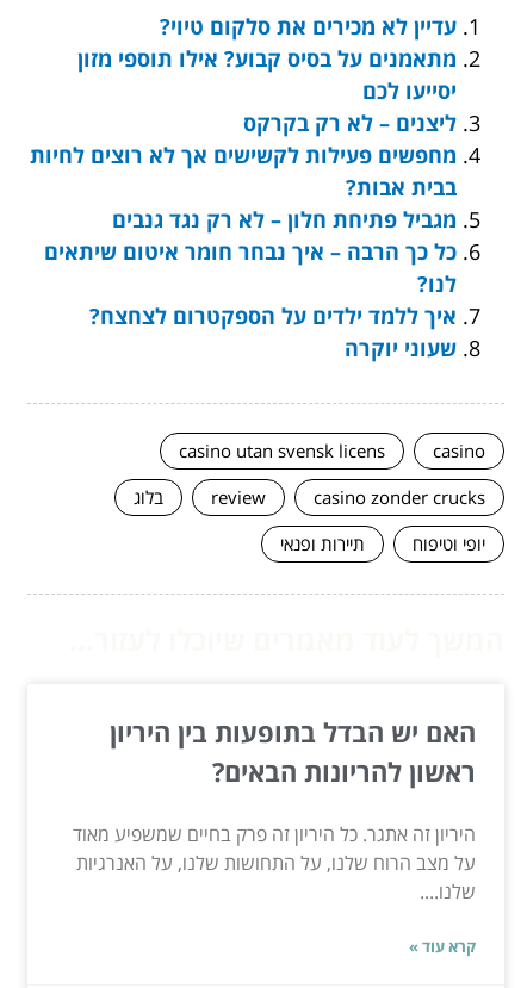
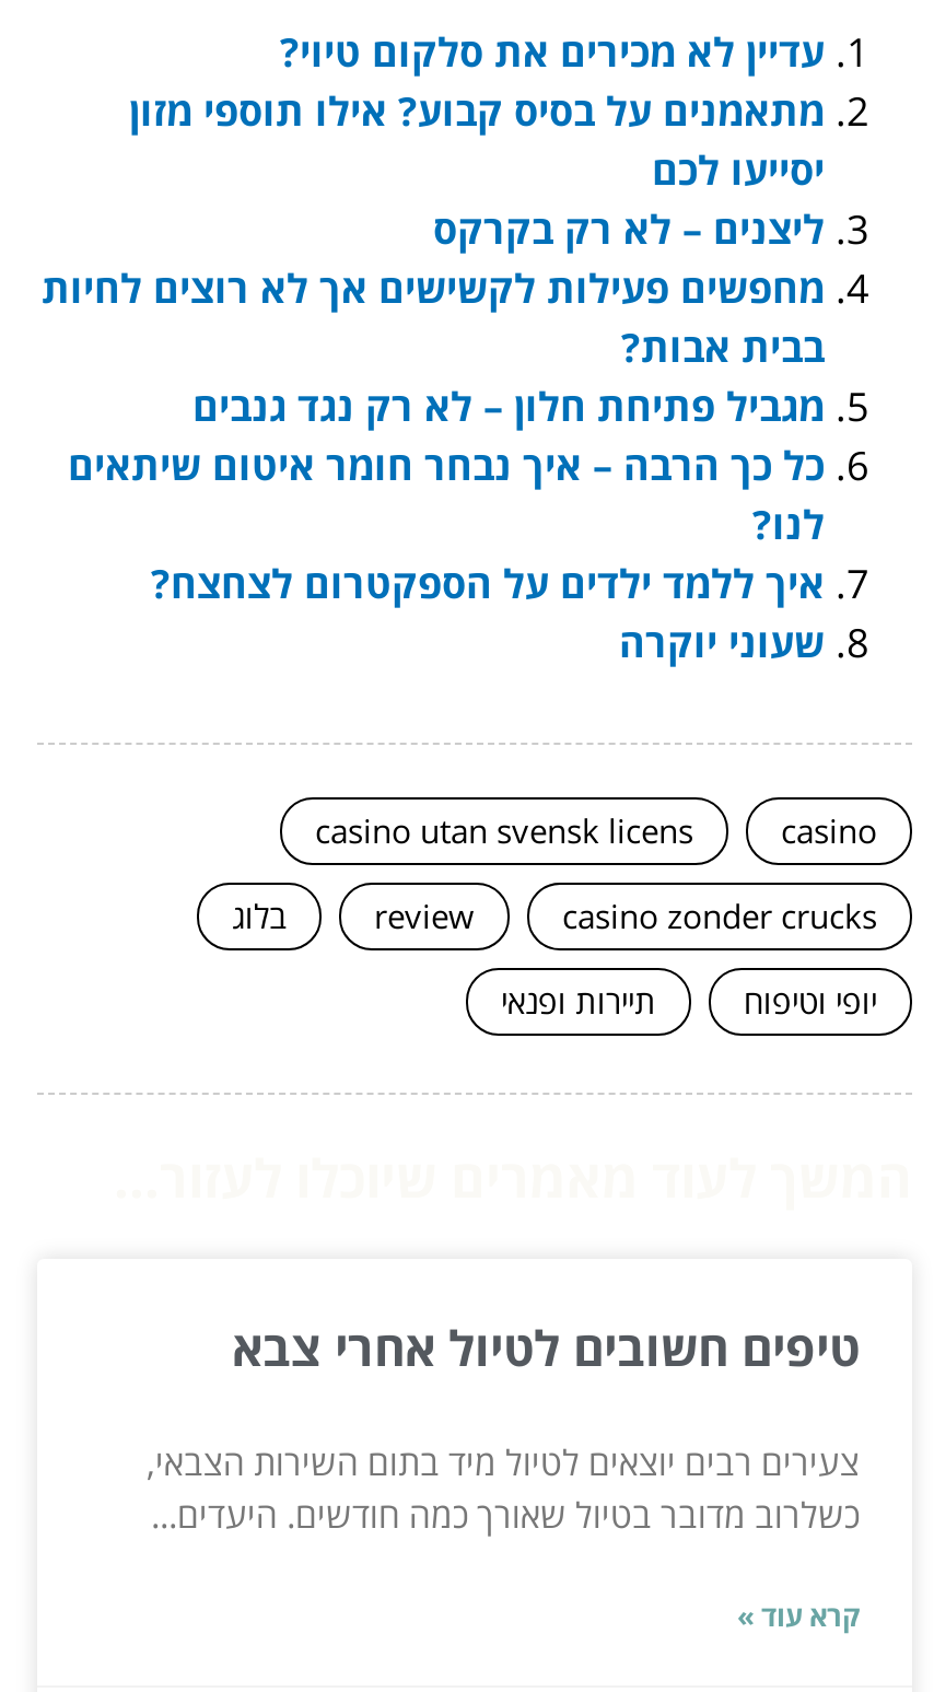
- האם יש הבדל בתופעות בין היריון
- ראשון להריונות הבאים?
+ טיפים חשובים לטיול אחרי צבא

- היריון זה אתגר. כל היריון זה פרק בחיים שמשפיע מאוד
- על מצב הרוח שלנו, על התחושות שלנו, על האנרגיות
- שלנו....
+ צעירים רבים יוצאים לטיול מיד בתום השירות הצבאי,
+ כשלרוב מדובר בטיול שאורך כמה חודשים. היעדים...
